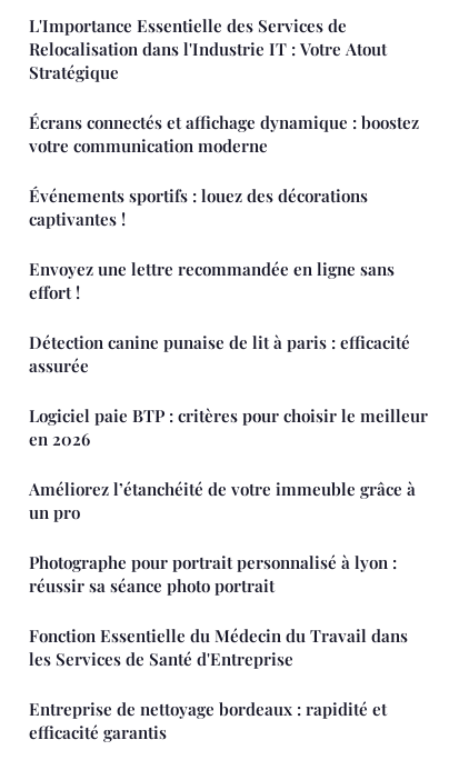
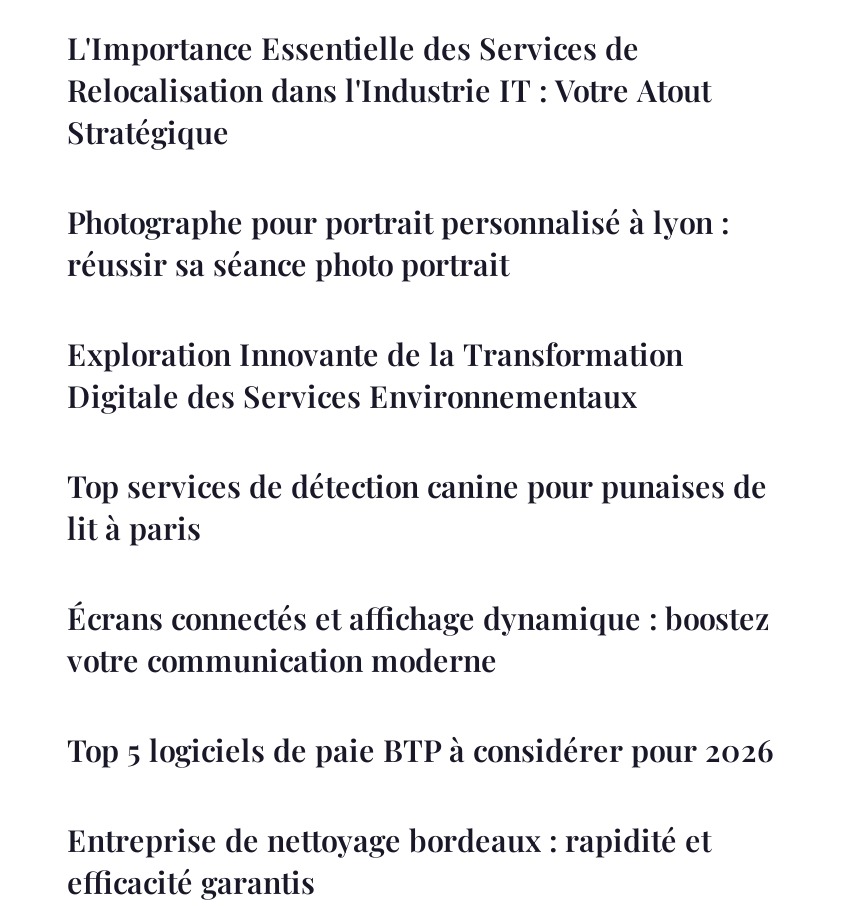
+ Exploration Innovante de la Transformation
+ Digitale des Services Environnementaux
+ Top services de détection canine pour punaises de
+ lit à paris

moved down: Écrans connectés et affichage dynamique : boostez | votre communication moderne

- Événements sportifs : louez des décorations
- captivantes !
- Envoyez une lettre recommandée en ligne sans
- effort !
- Détection canine punaise de lit à paris : efficacité
- assurée
- Logiciel paie BTP : critères pour choisir le meilleur
- en 2026
- Améliorez l’étanchéité de votre immeuble grâce à
- un pro
- Fonction Essentielle du Médecin du Travail dans
- les Services de Santé d'Entreprise
+ Top 5 logiciels de paie BTP à considérer pour 2026

moved up: Photographe pour portrait personnalisé à lyon : | réussir sa séance photo portrait
